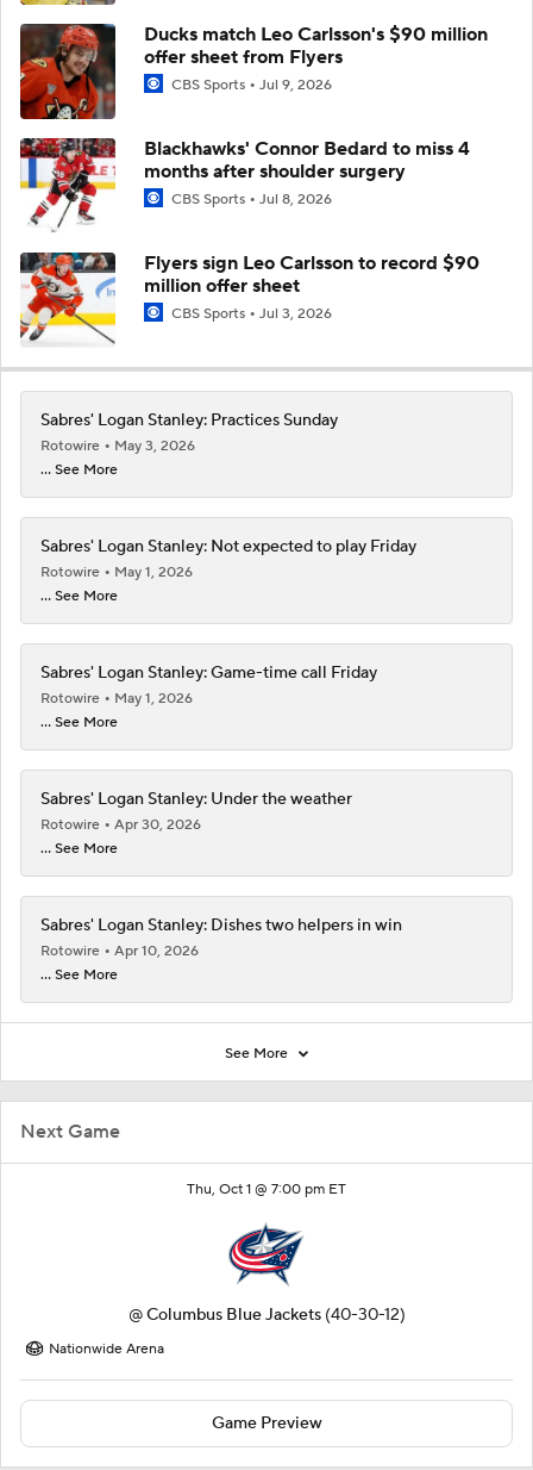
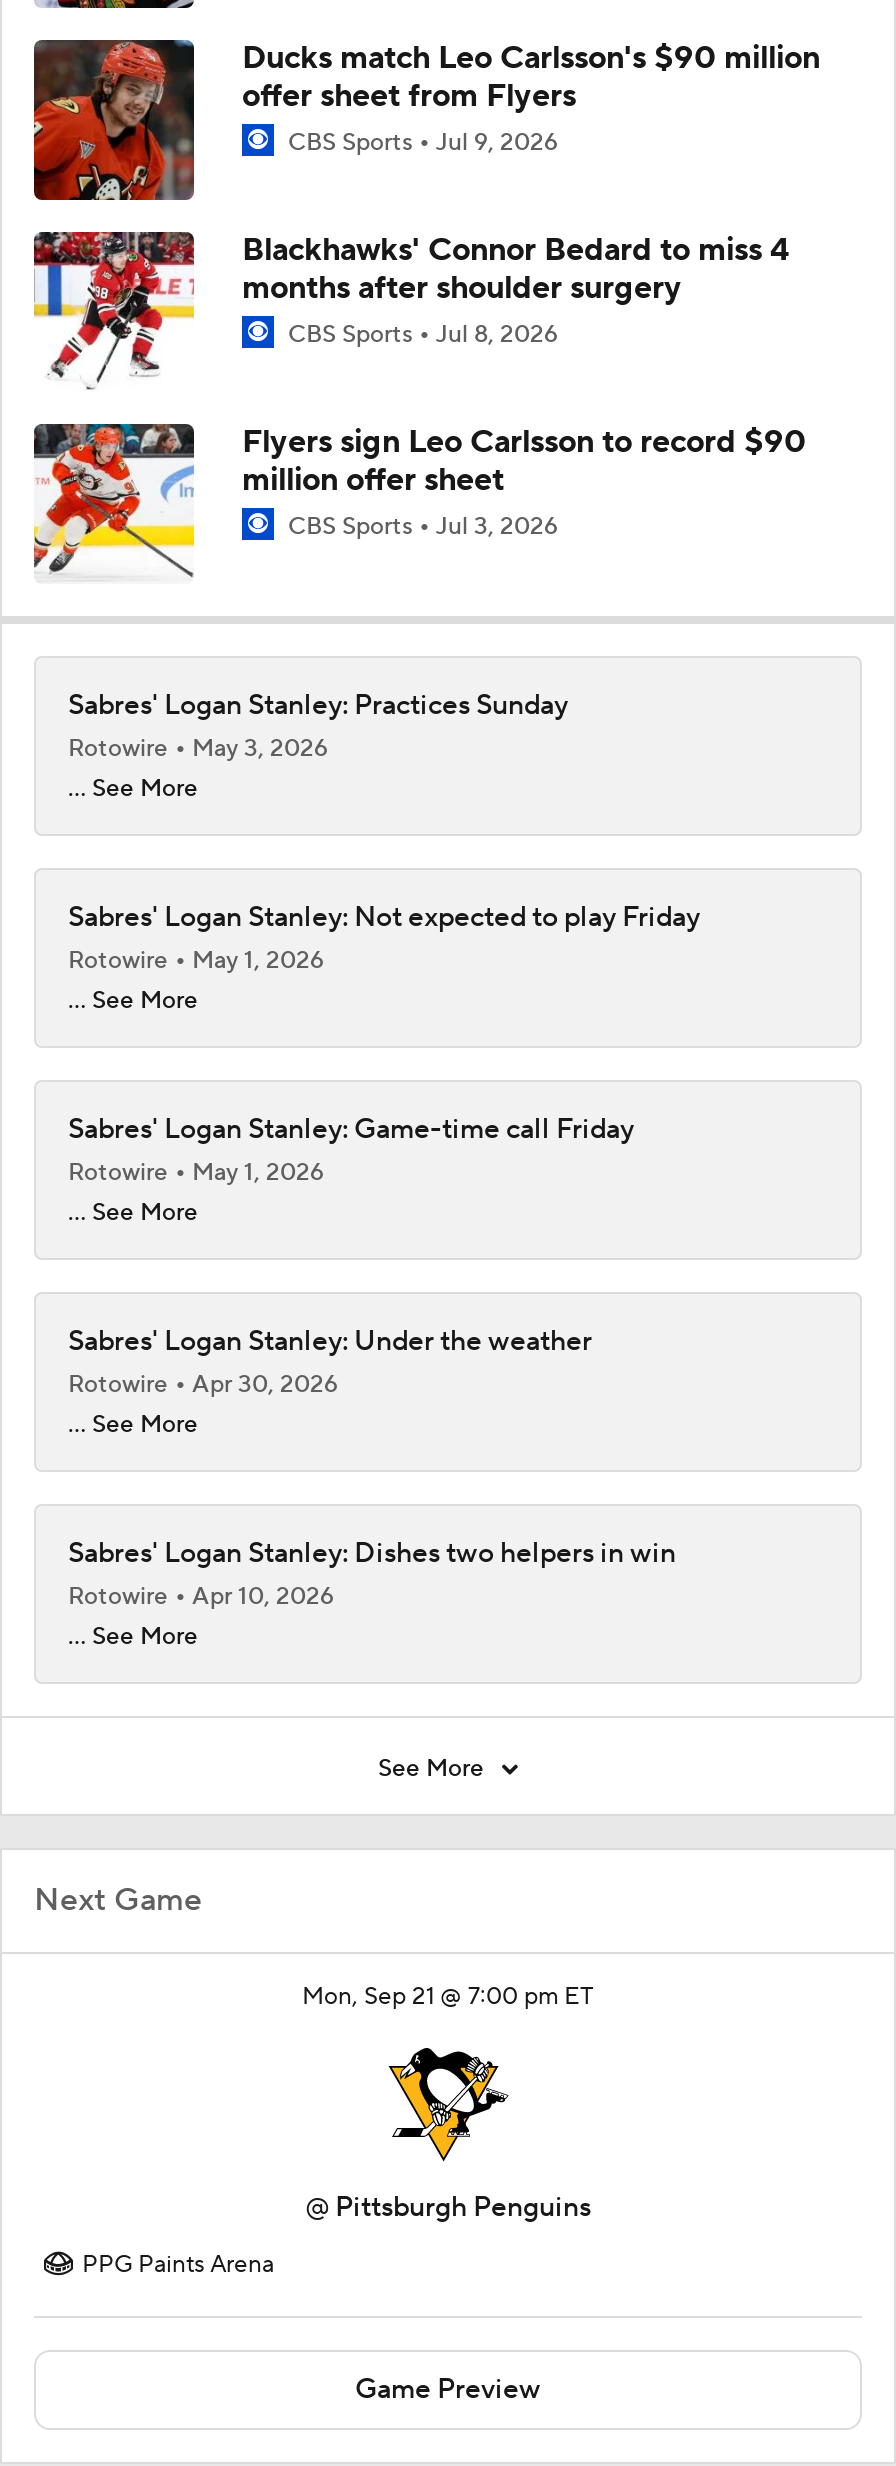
- Thu, Oct 1 @ 7:00 pm ET
+ Mon, Sep 21 @ 7:00 pm ET

- [image]
- @ Columbus Blue Jackets (40-30-12)
+ [image]
+ @ Pittsburgh Penguins

- Nationwide Arena
+ PPG Paints Arena
